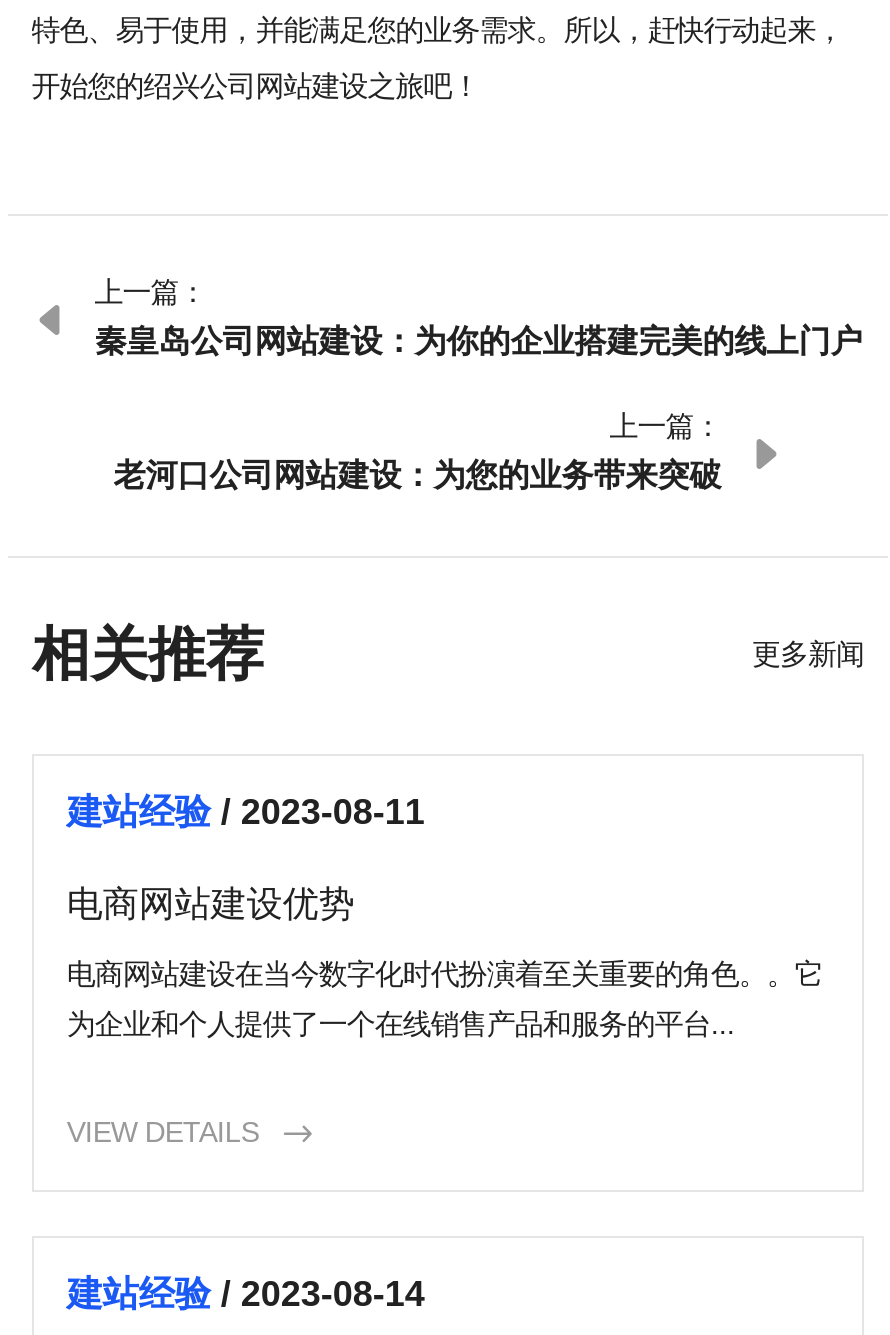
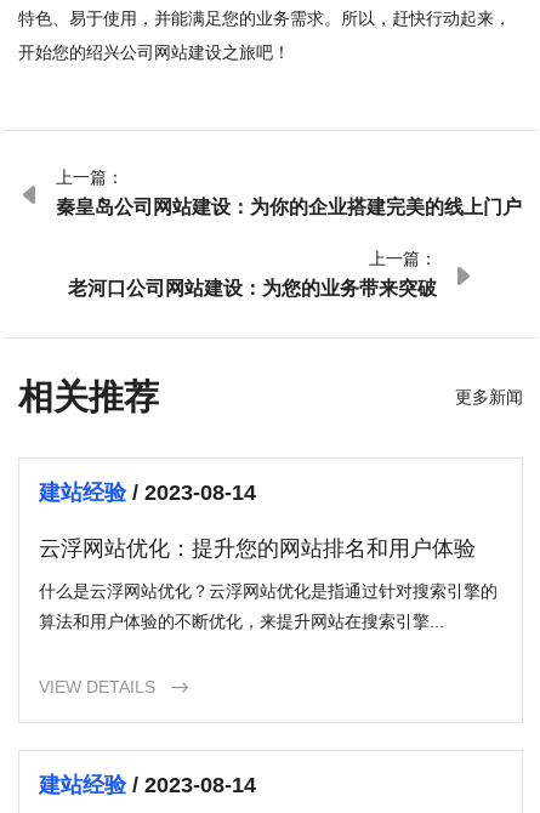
- 建站经验/ 2023-08-11
+ 建站经验/ 2023-08-14

- 电商网站建设优势
+ 云浮网站优化：提升您的网站排名和用户体验

- 电商网站建设在当今数字化时代扮演着至关重要的角色。。它
+ 什么是云浮网站优化？云浮网站优化是指通过针对搜索引擎的

- 为企业和个人提供了一个在线销售产品和服务的平台...
+ 算法和用户体验的不断优化，来提升网站在搜索引擎...
